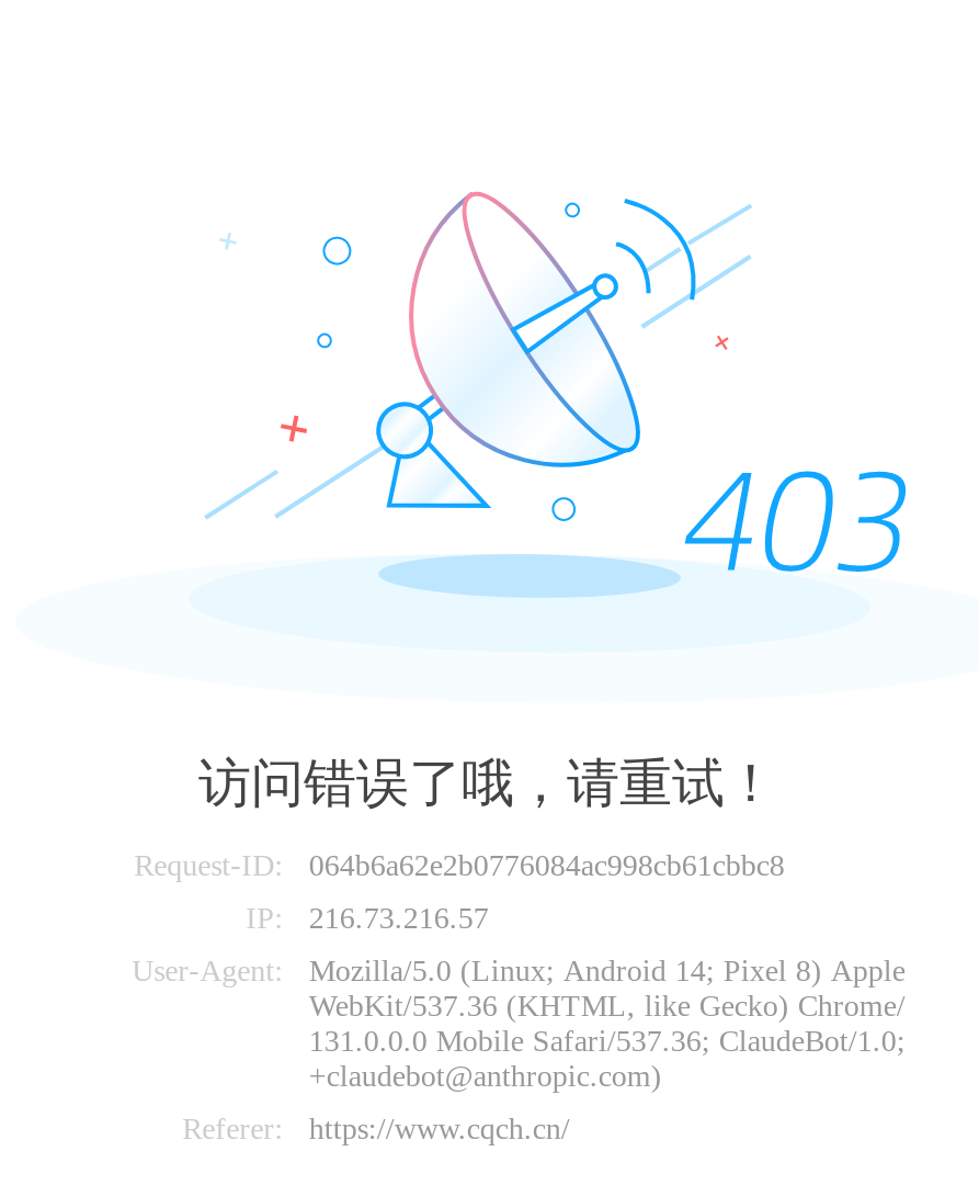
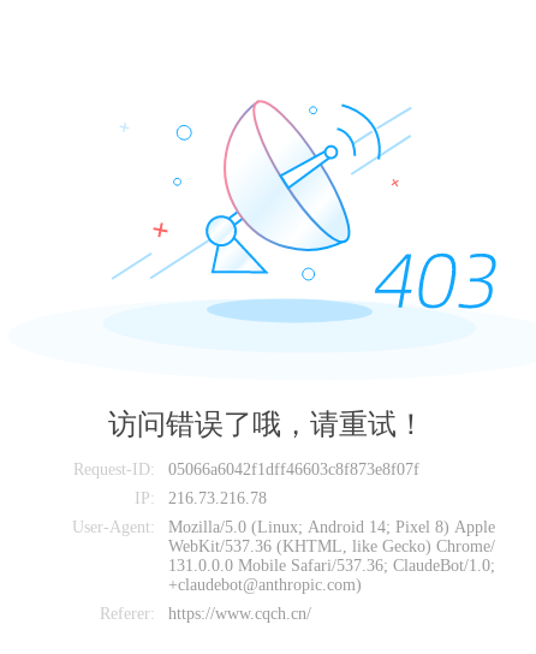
- 064b6a62e2b0776084ac998cb61cbbc8
+ 05066a6042f1dff46603c8f873e8f07f

- IP: 216.73.216.57
+ IP: 216.73.216.78
